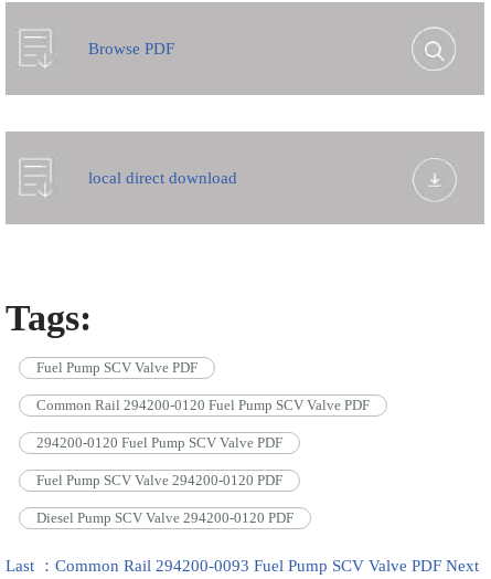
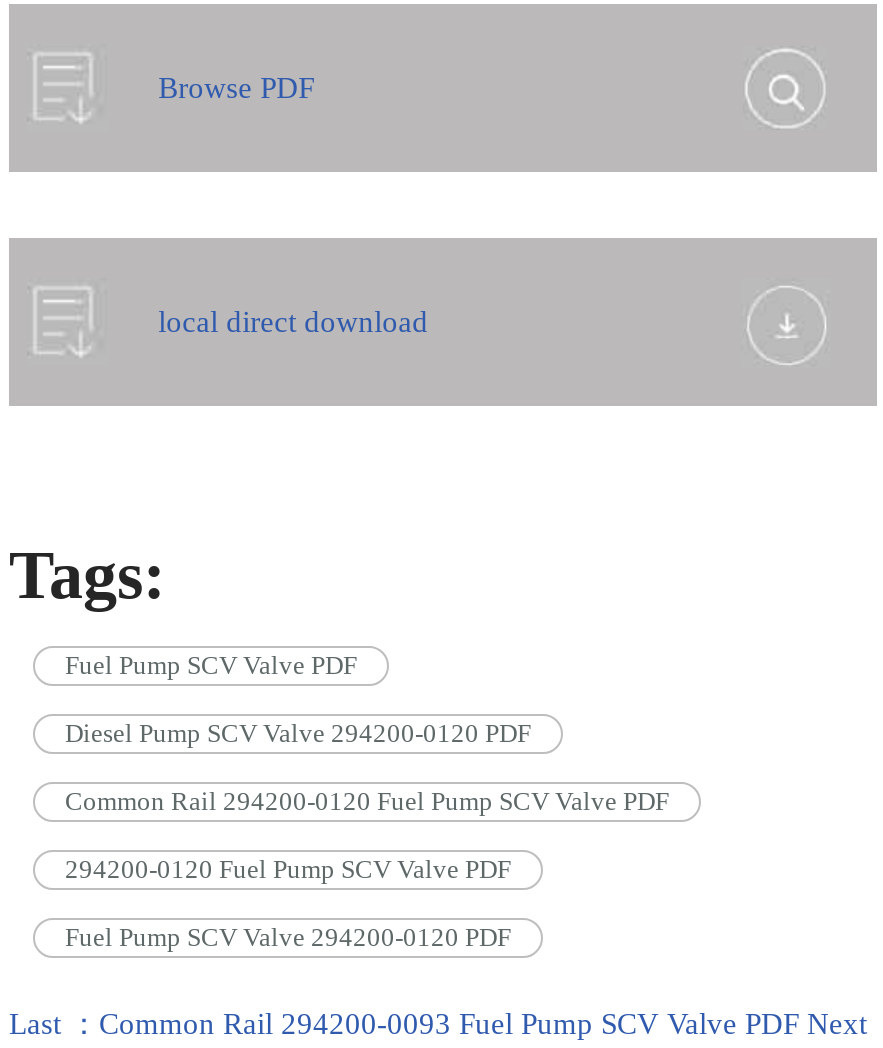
moved down: Common Rail 294200-0120 Fuel Pump SCV Valve PDF | 294200-0120 Fuel Pump SCV Valve PDF | Fuel Pump SCV Valve 294200-0120 PDF

moved up: Diesel Pump SCV Valve 294200-0120 PDF
